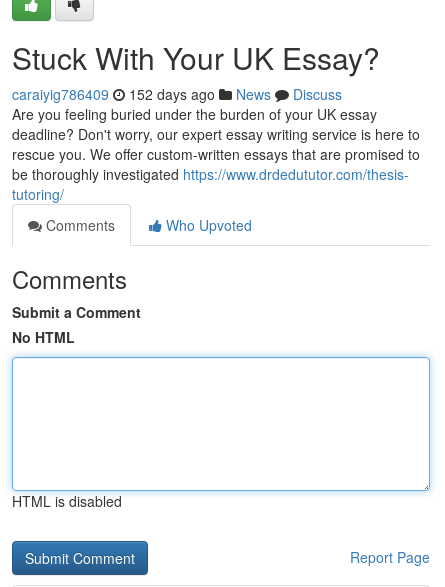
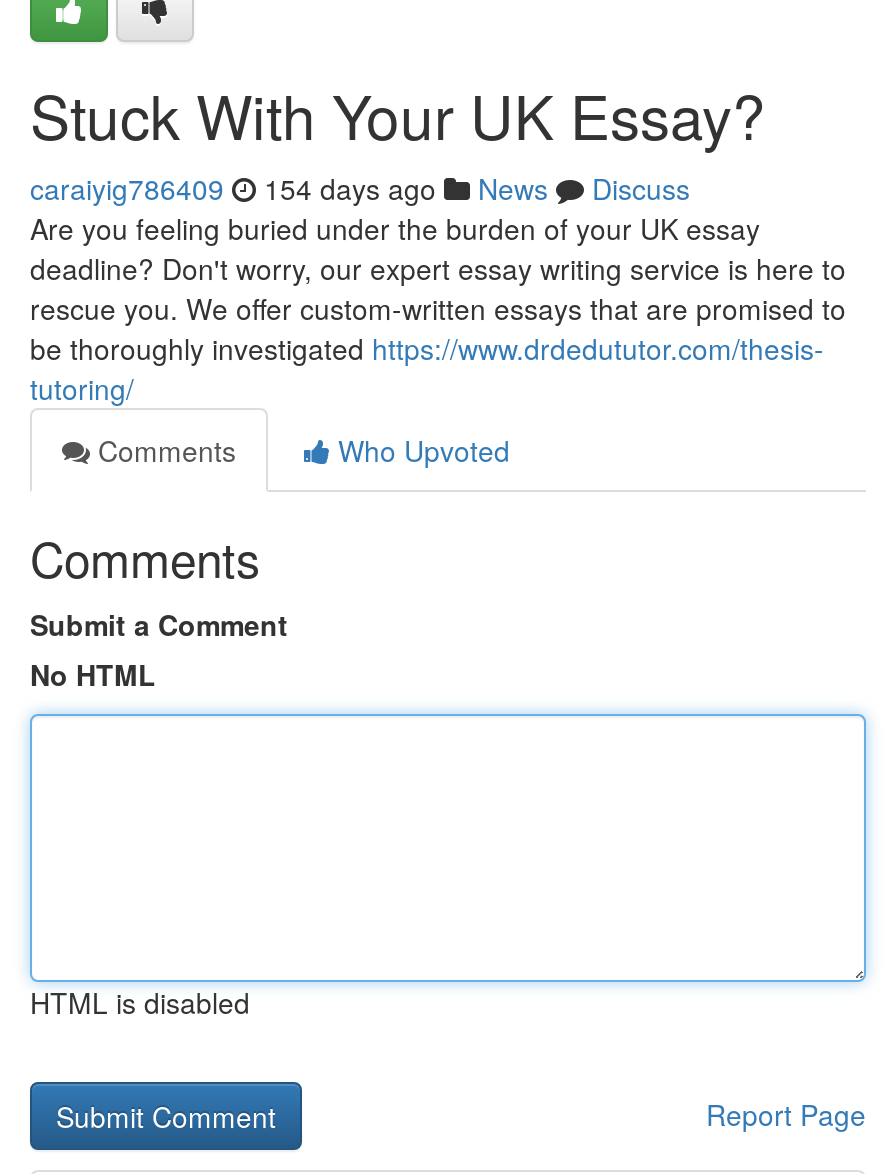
- caraiyig786409 152 days ago News Discuss
+ caraiyig786409 154 days ago News Discuss
